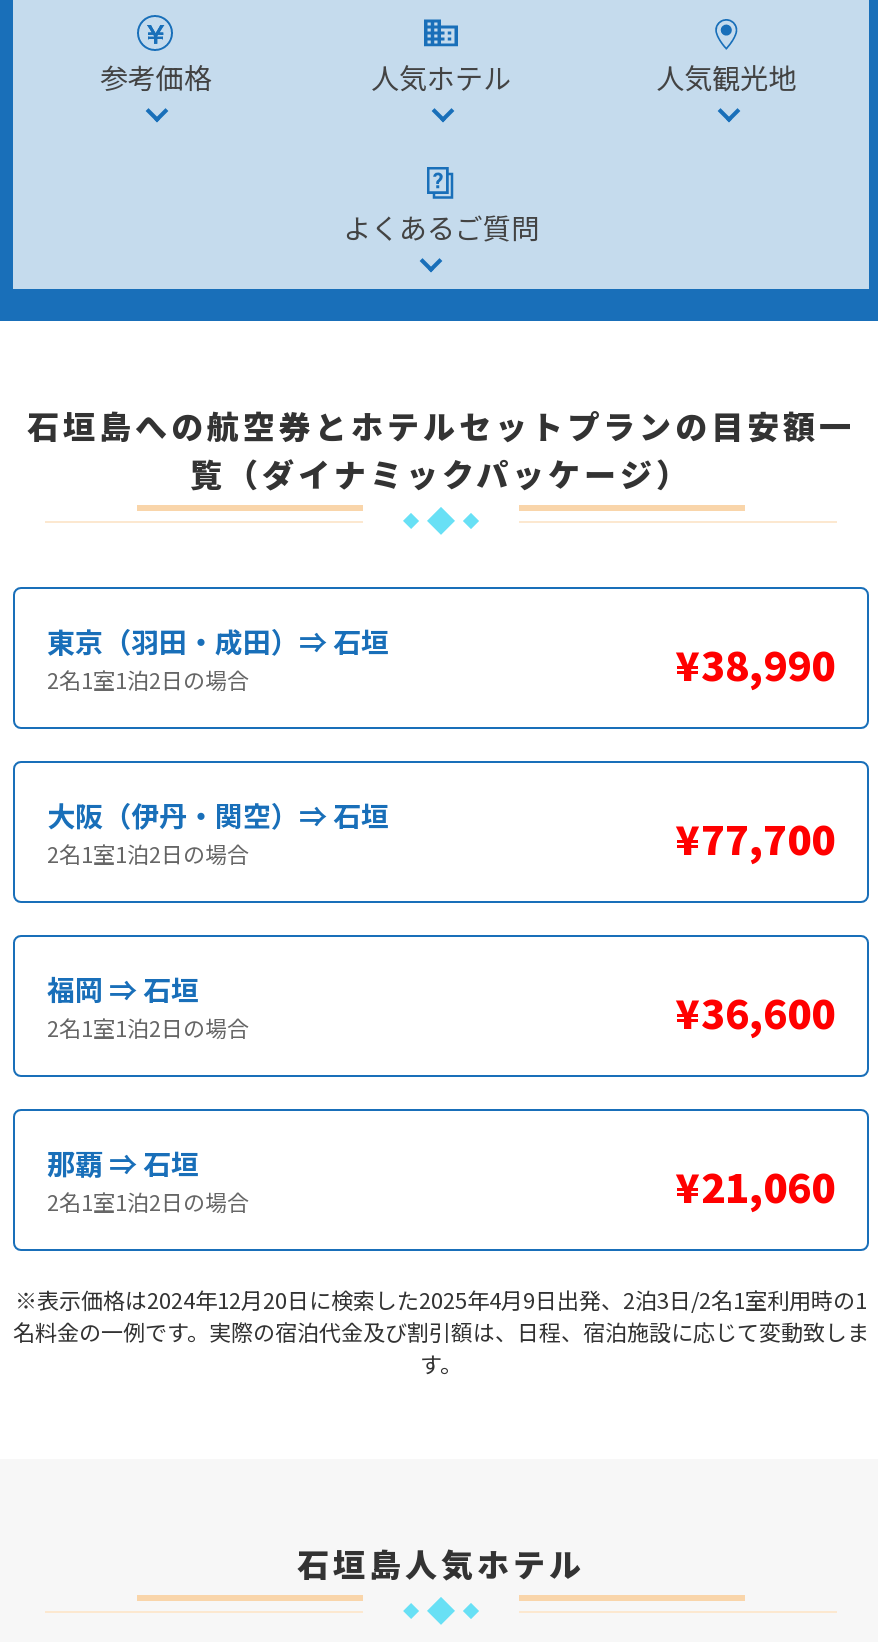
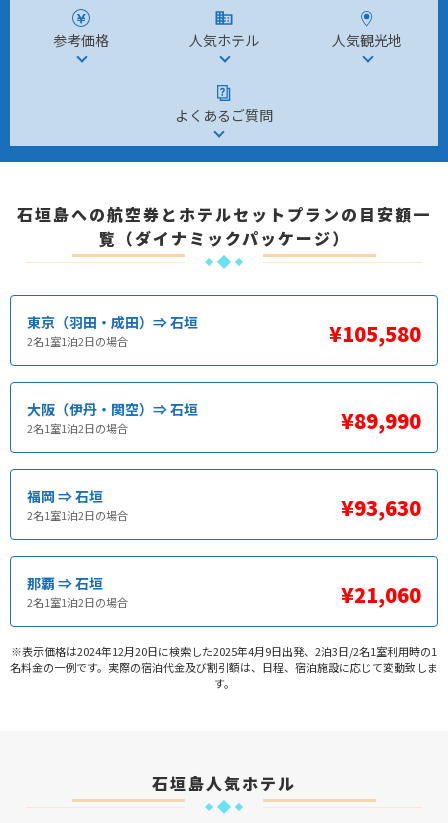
- ¥38,990
+ ¥105,580

- ¥77,700
+ ¥89,990

- ¥36,600
+ ¥93,630
